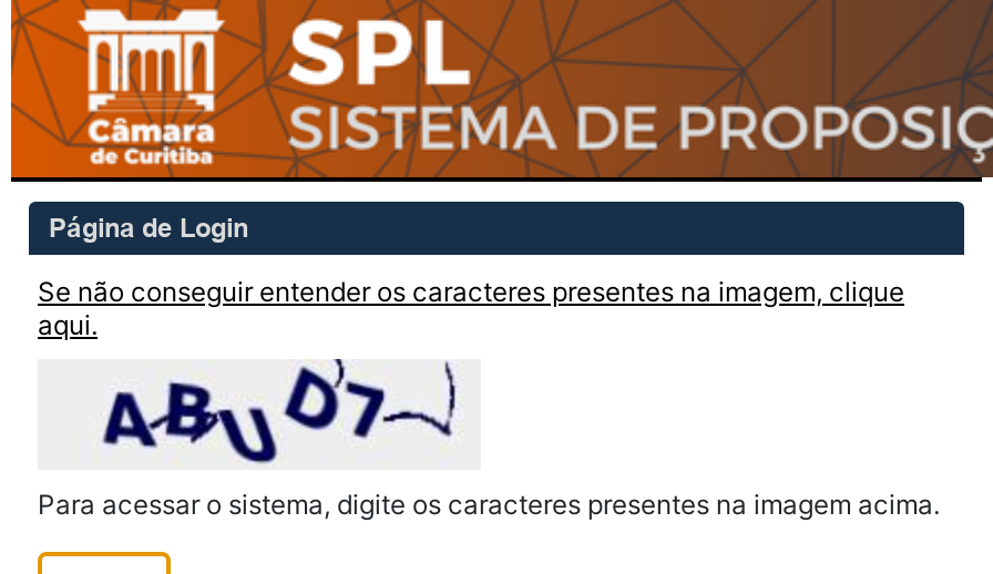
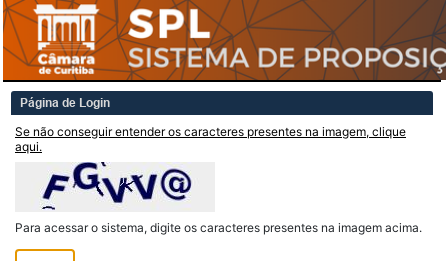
- [image]
+ [image]
